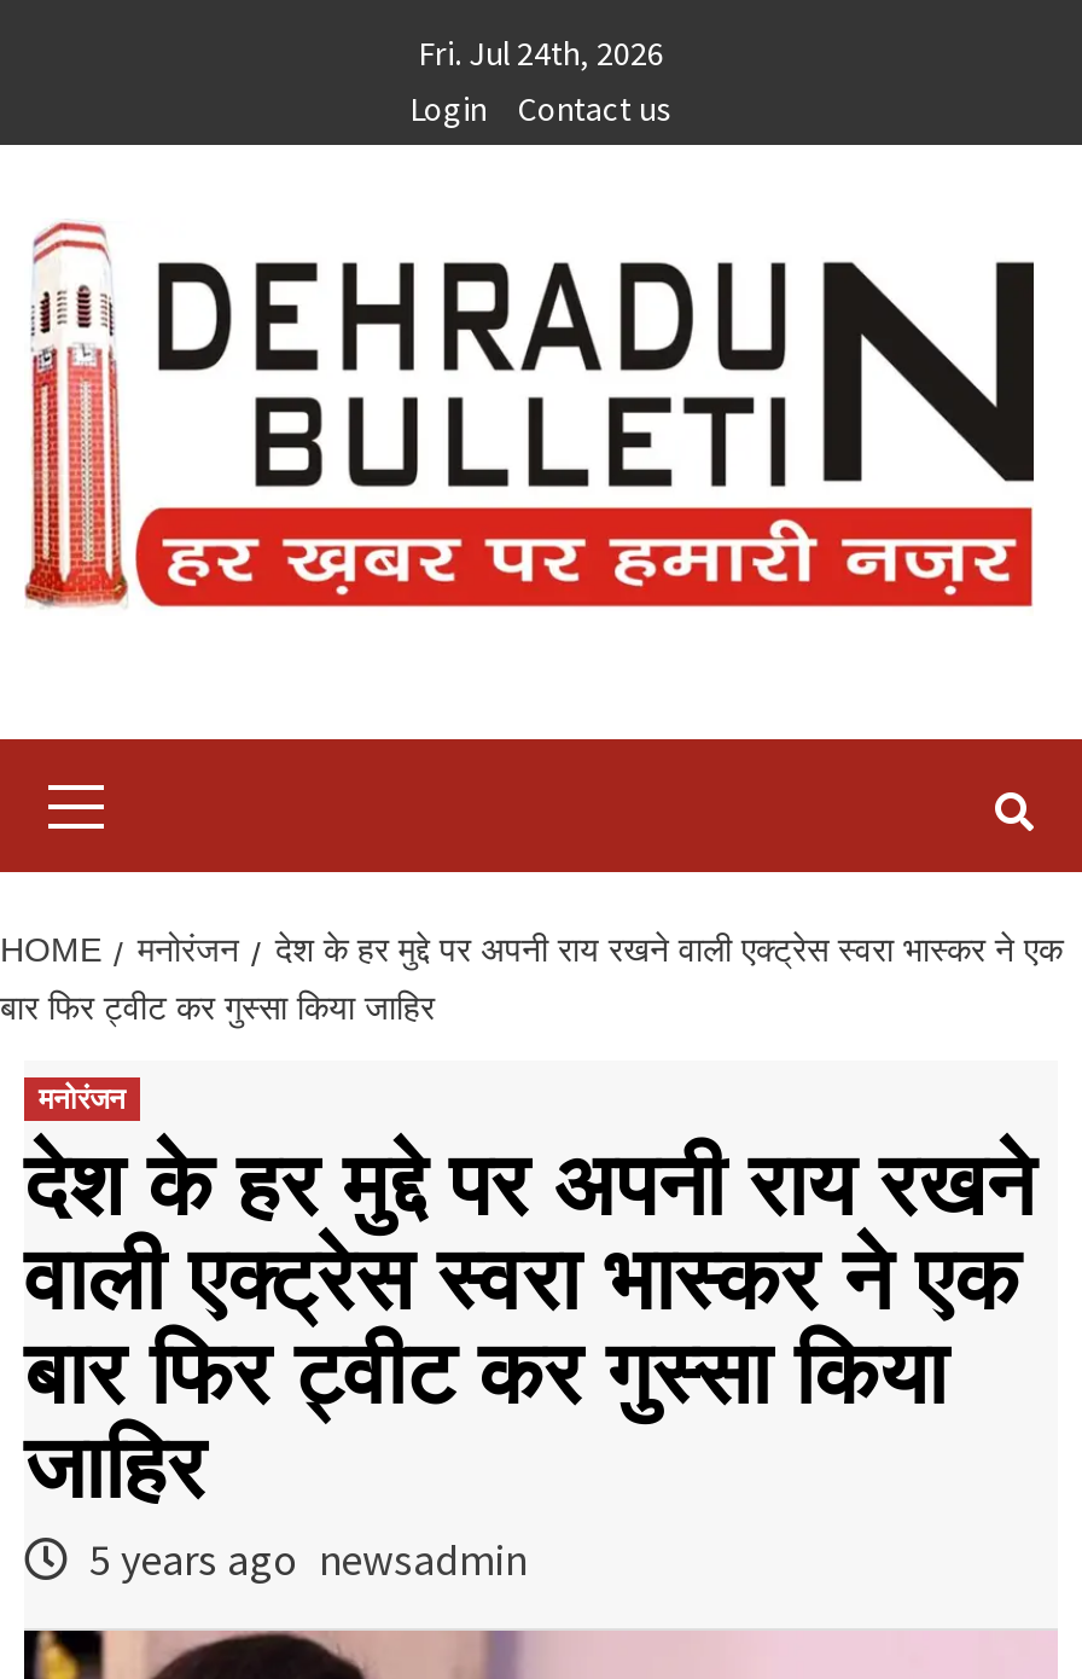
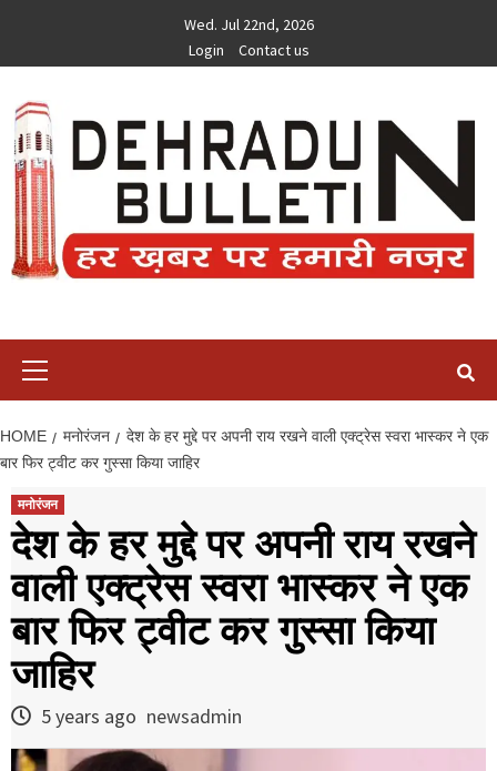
- Fri. Jul 24th, 2026
+ Wed. Jul 22nd, 2026
